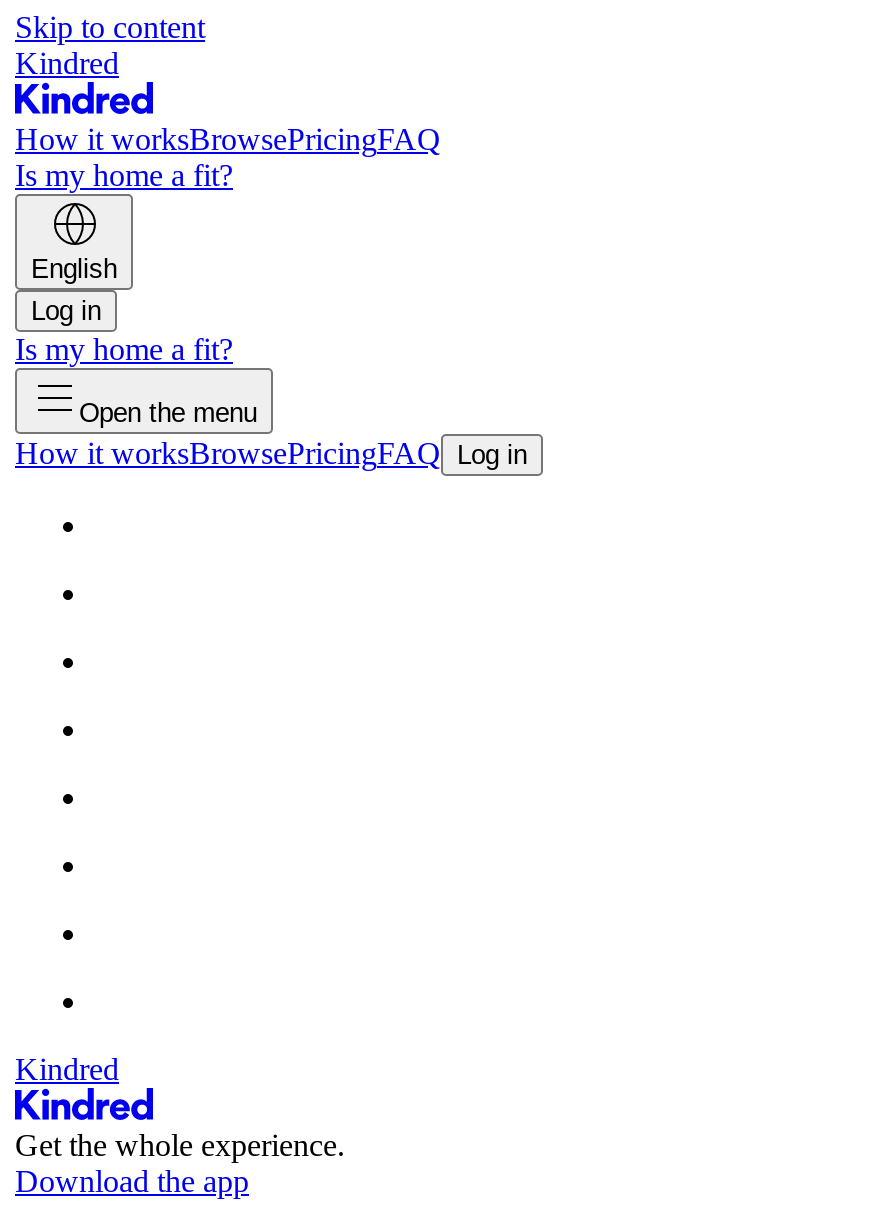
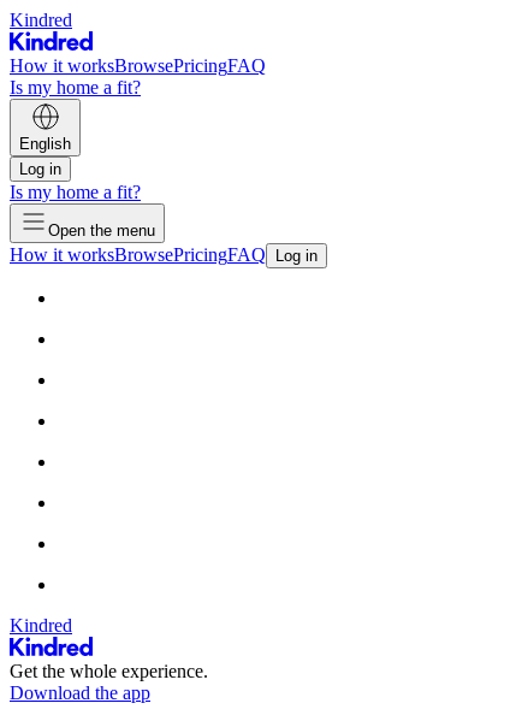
- Skip to content
